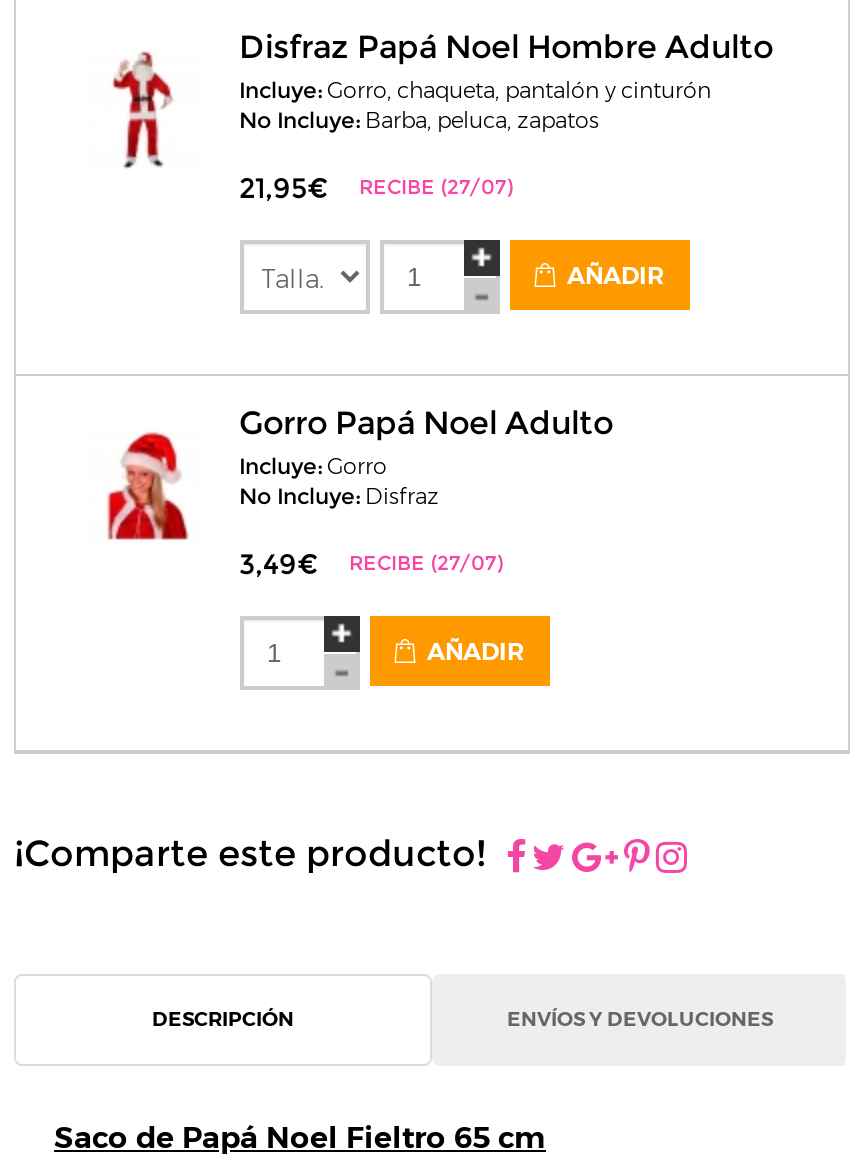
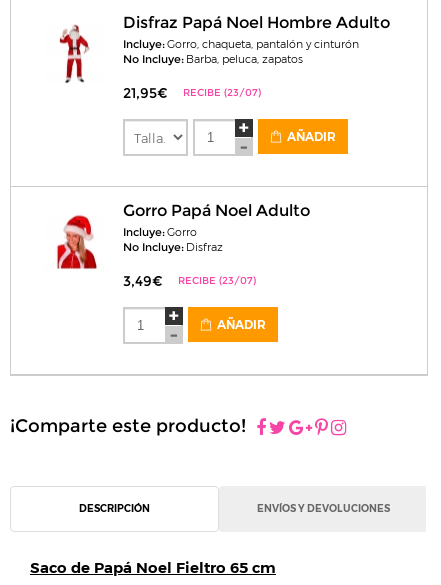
- 21,95€ RECIBE (27/07)
+ 21,95€ RECIBE (23/07)

- 3,49€ RECIBE (27/07)
+ 3,49€ RECIBE (23/07)
